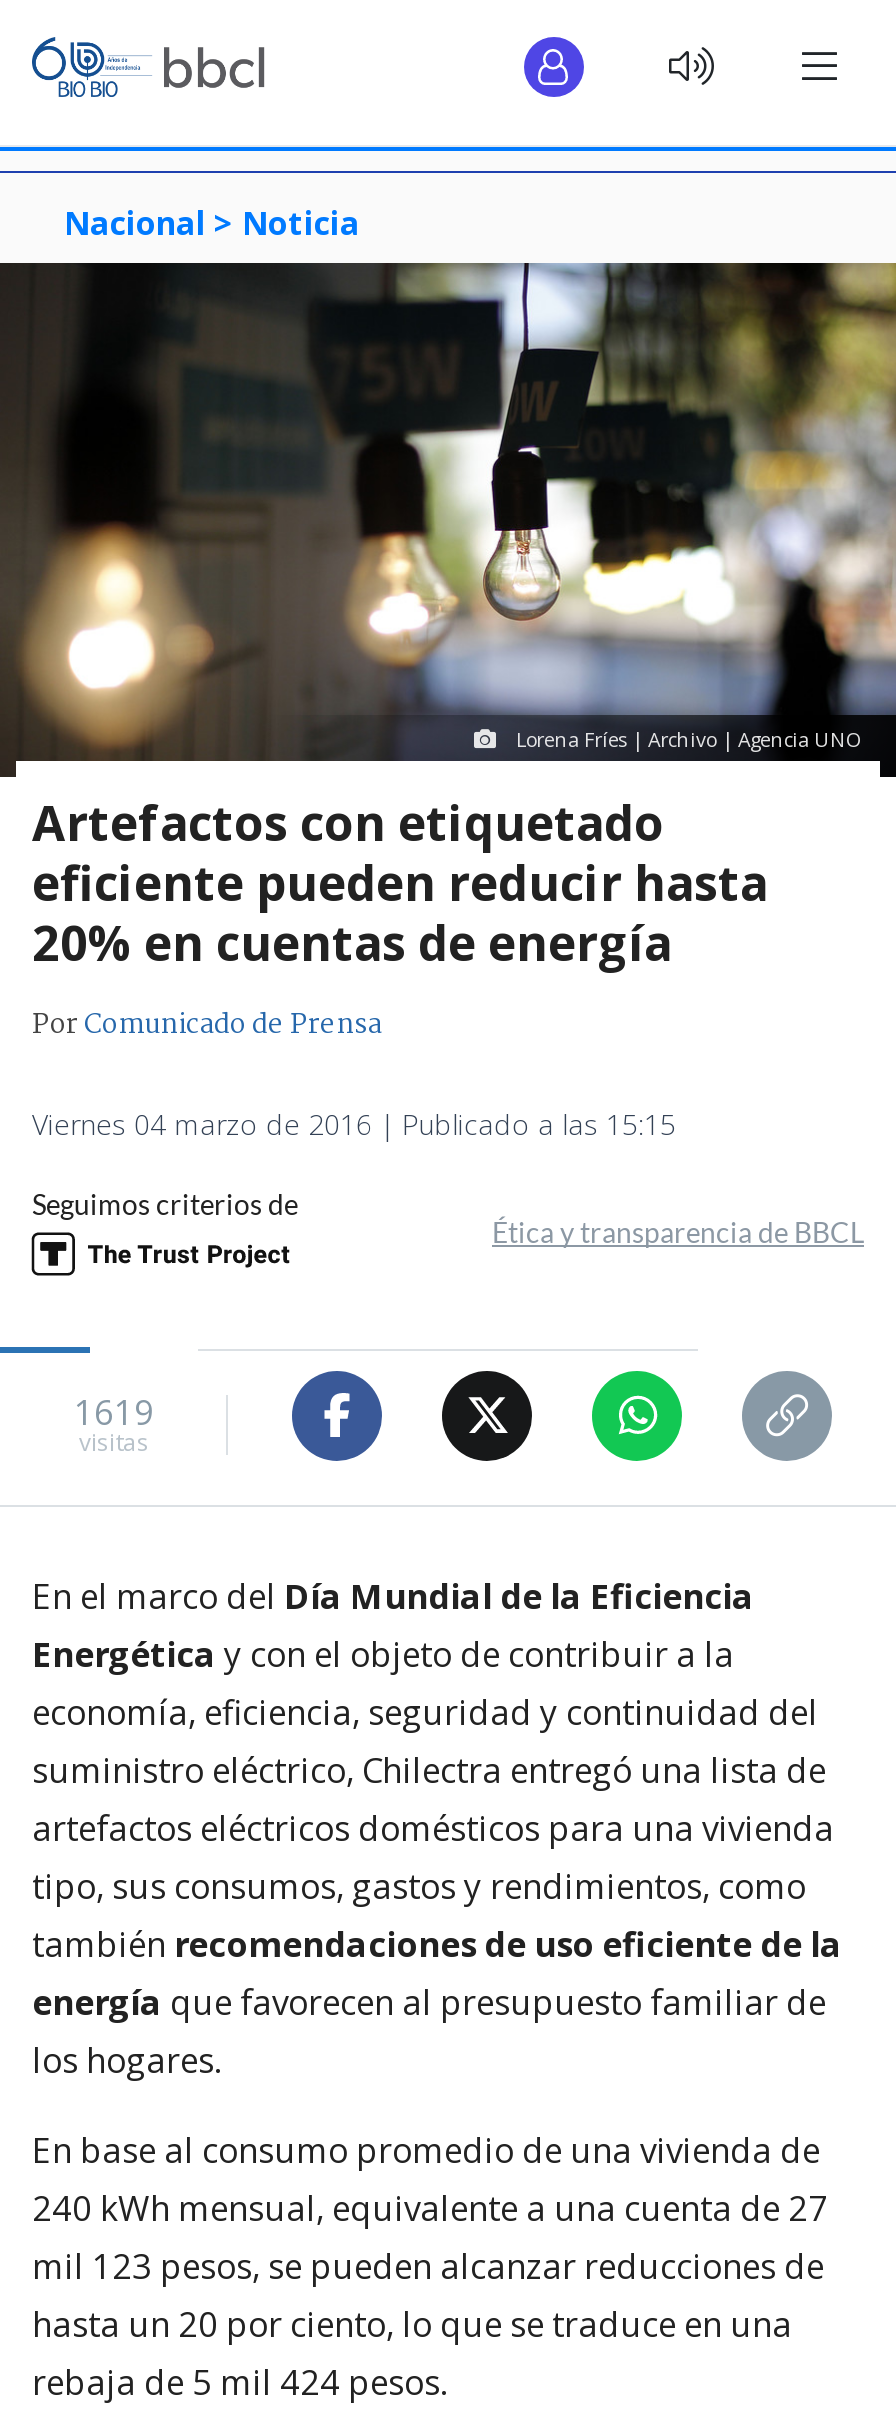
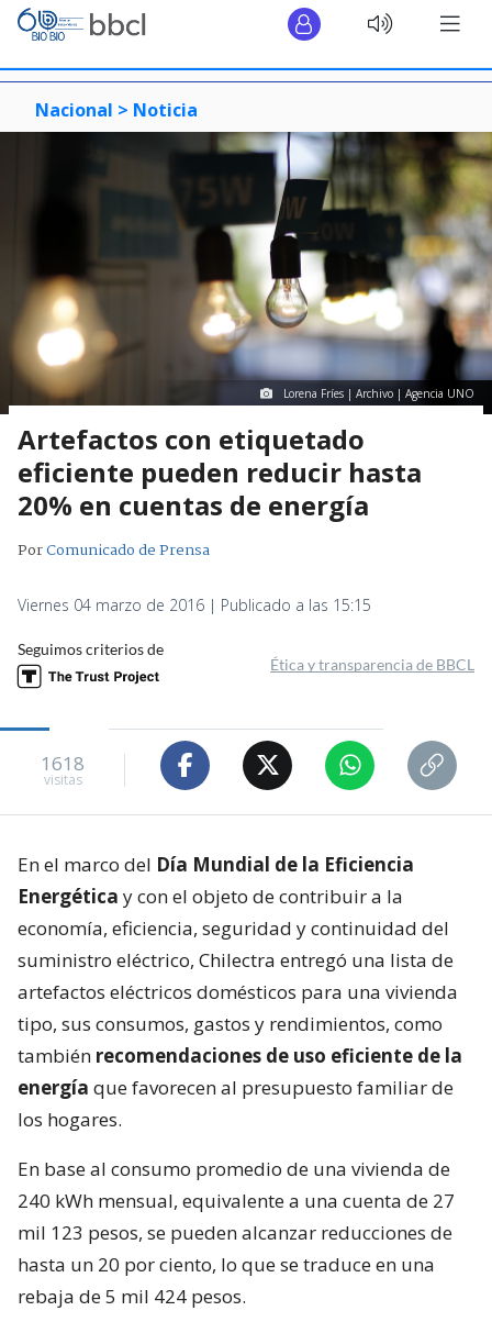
- 1619
+ 1618
